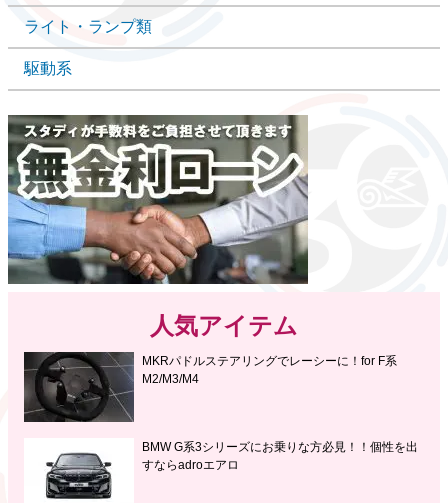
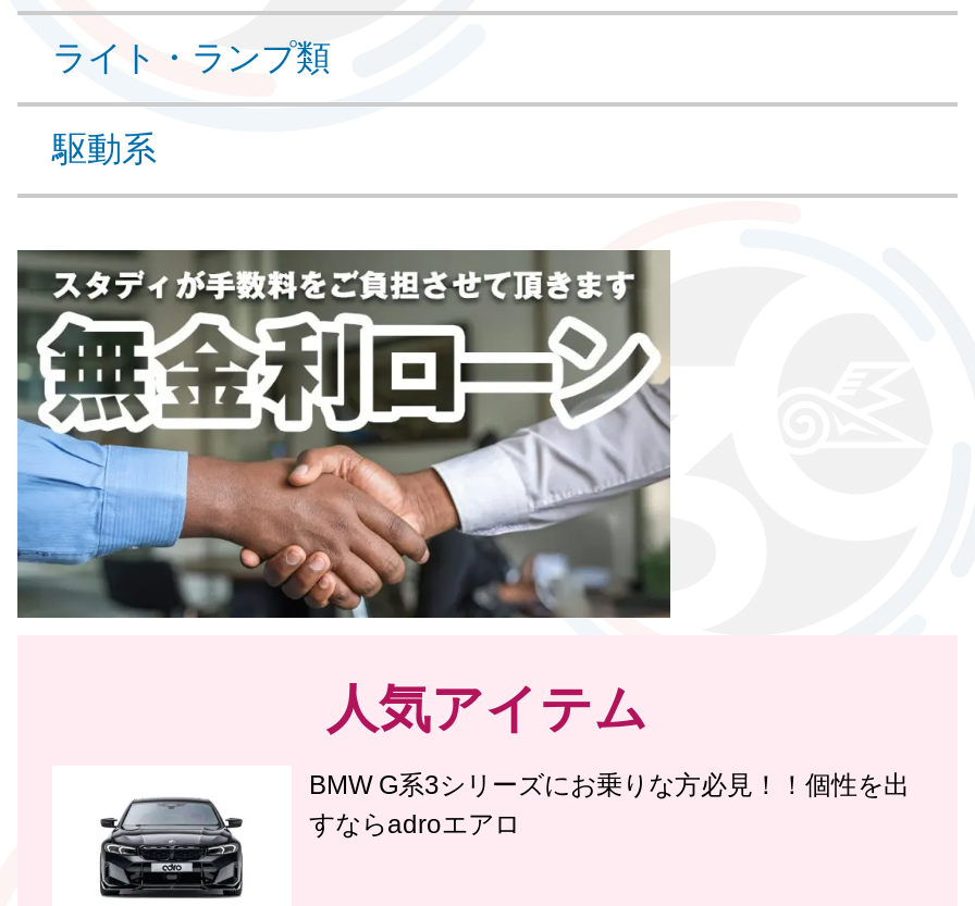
- [image]
- MKRパドルステアリングでレーシーに！for F系
- M2/M3/M4
